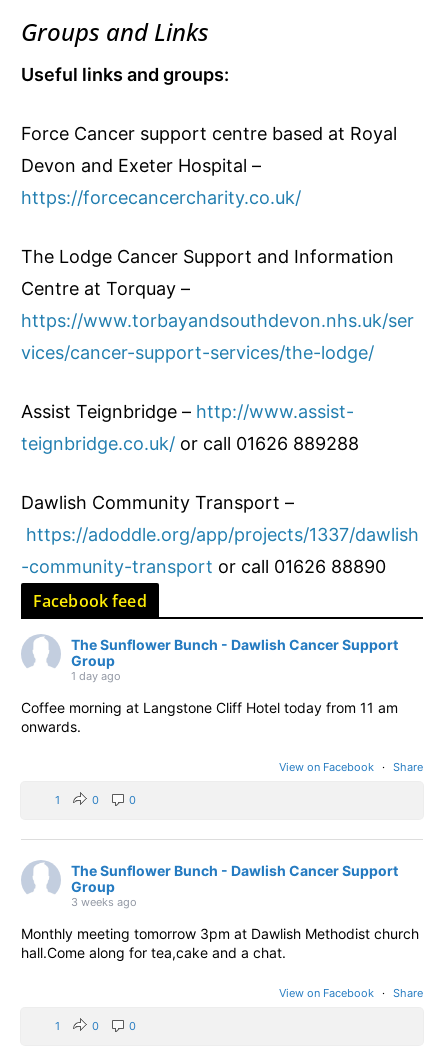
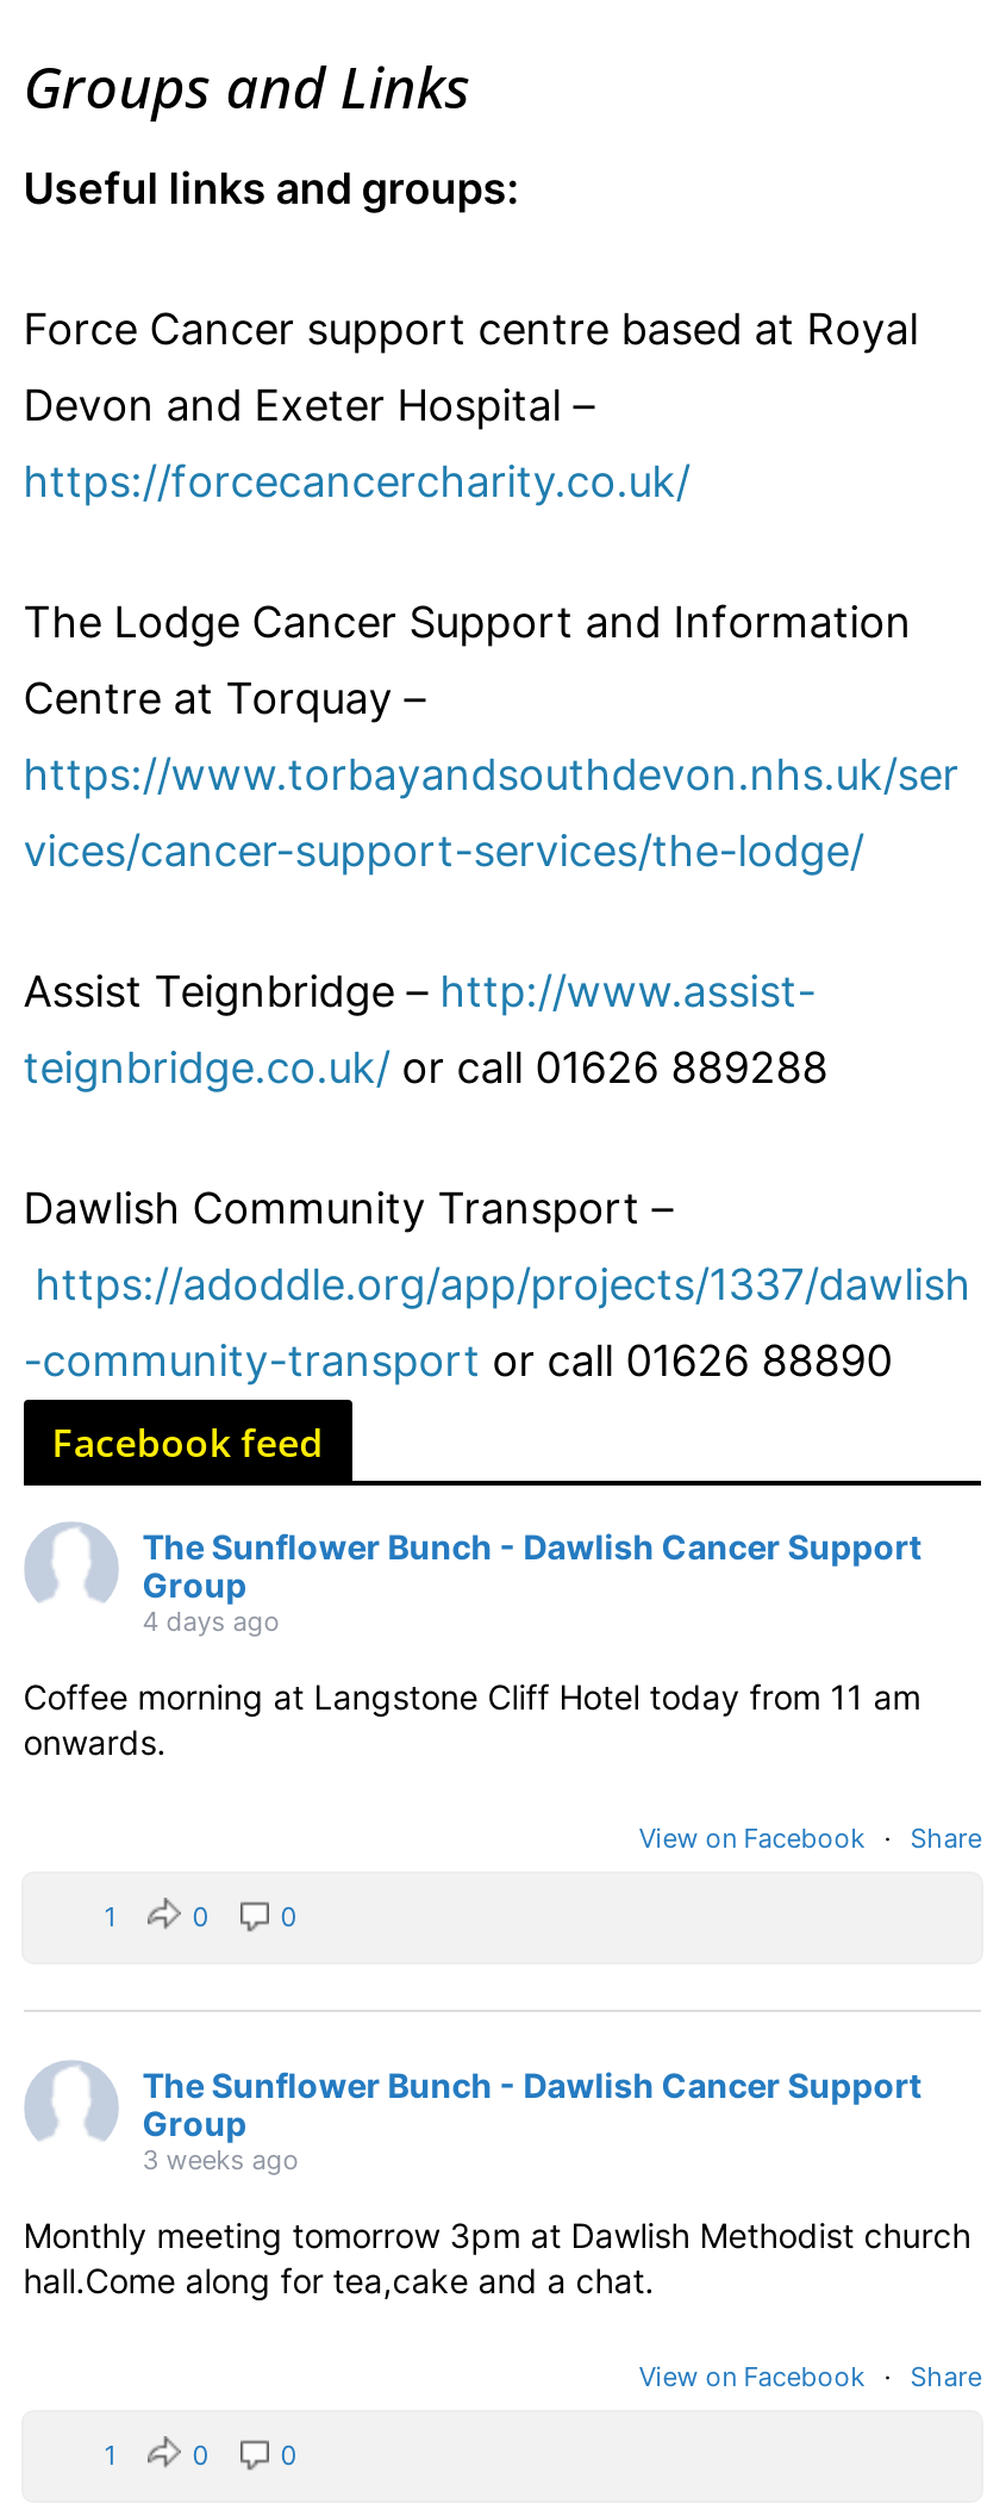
- 1 day ago
+ 4 days ago
